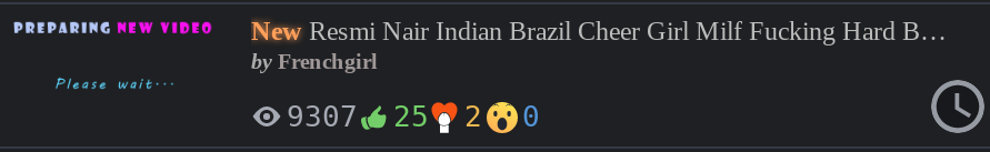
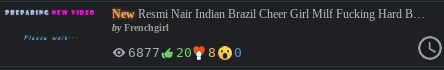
- 9307
+ 6877

- 25
+ 20

- 2
+ 8
